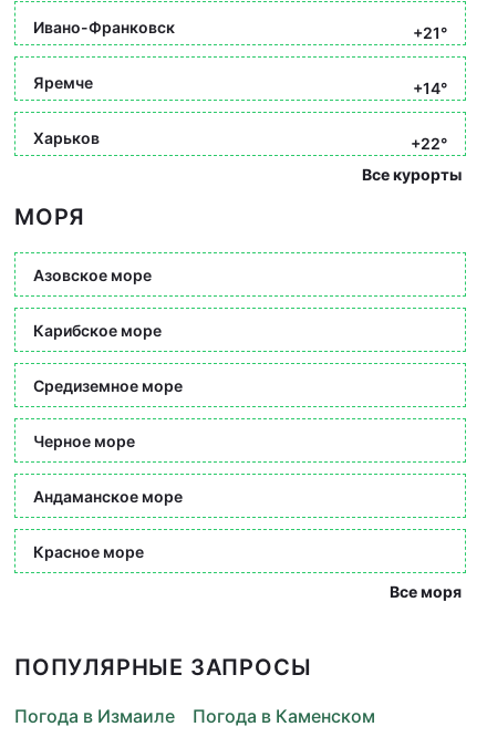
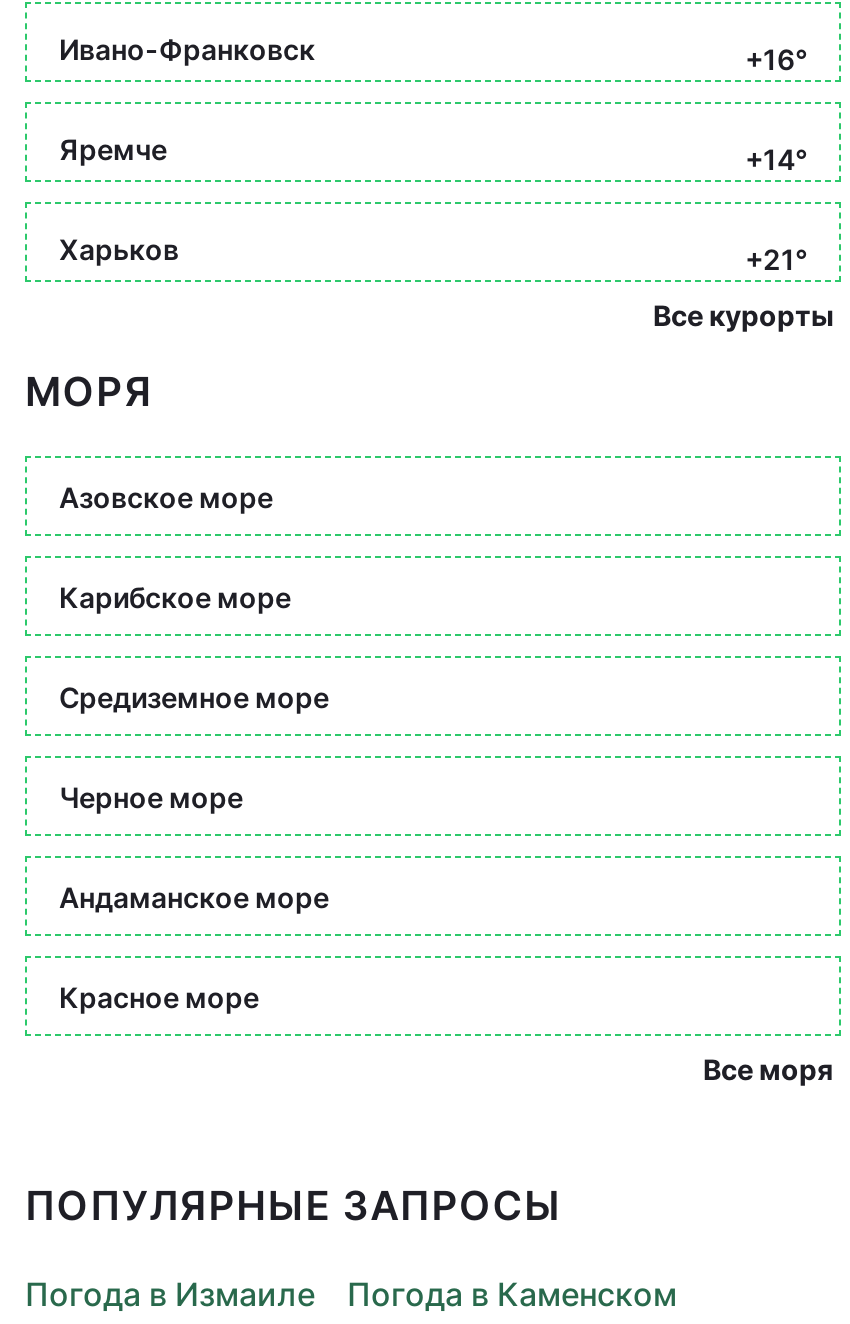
- +21°
+ +16°

- +22°
+ +21°
